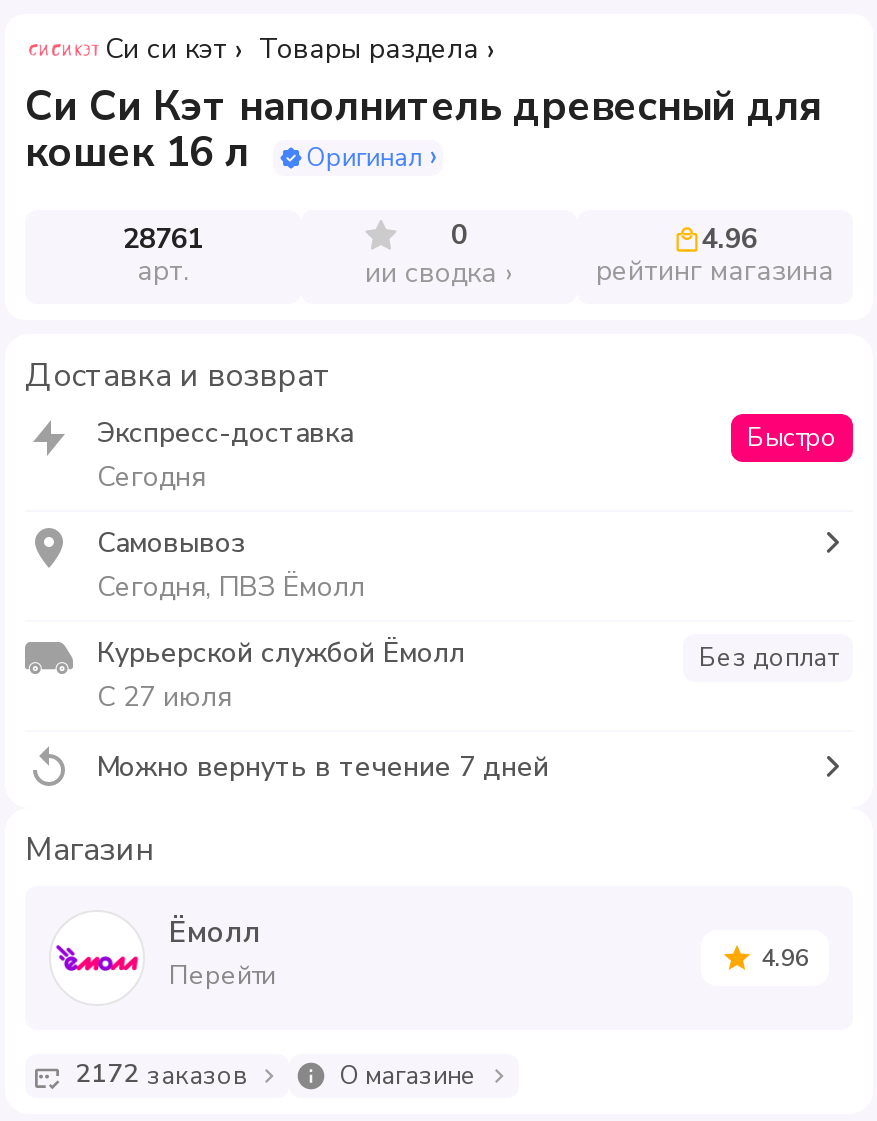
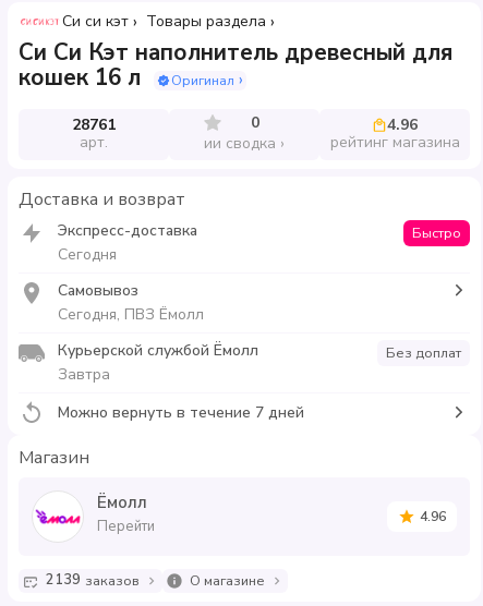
- С 27 июля
+ Завтра

- 2172 заказов
+ 2139 заказов
